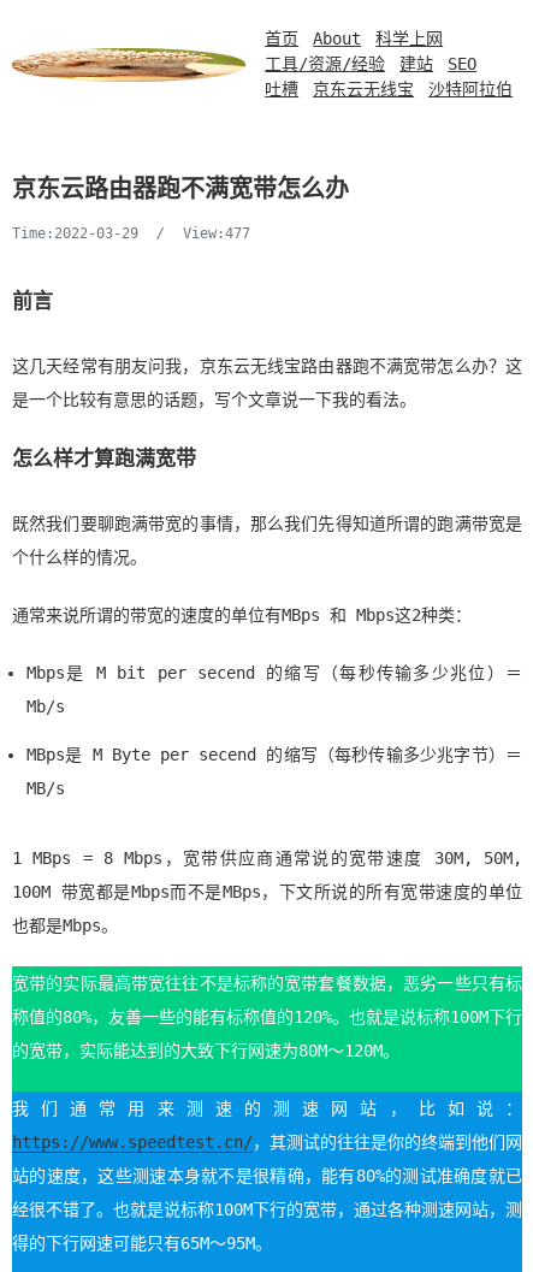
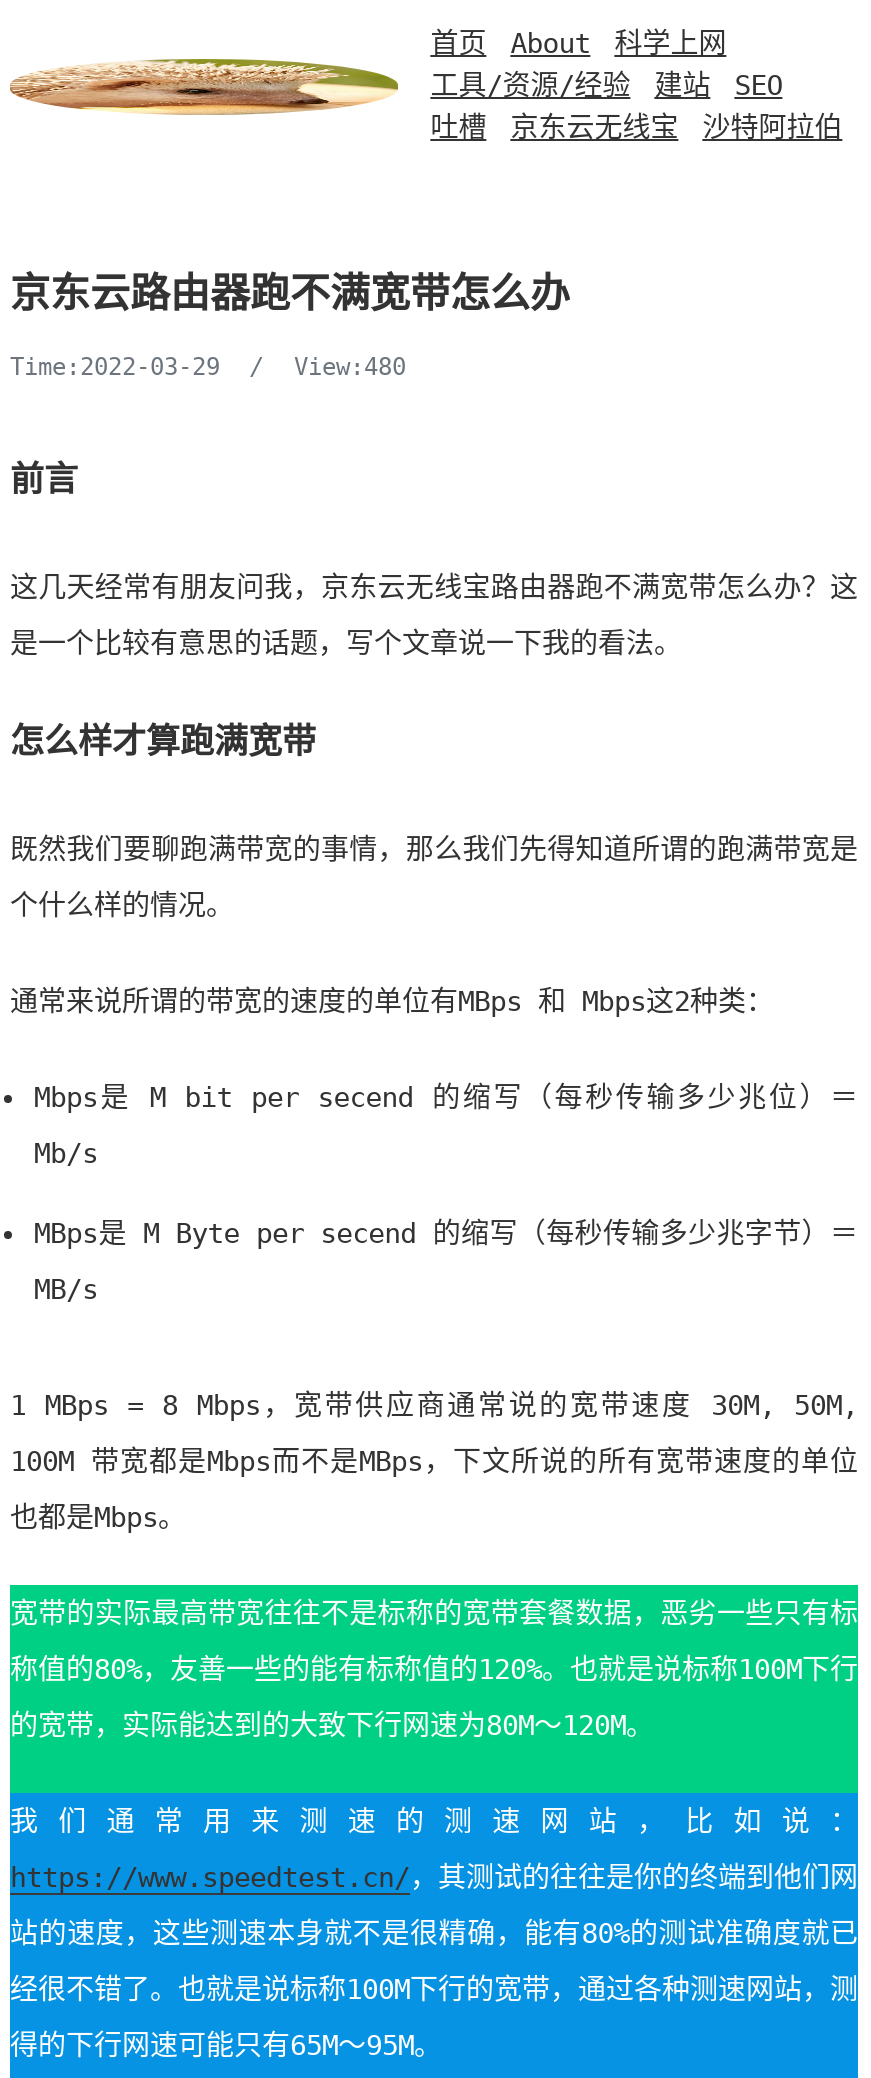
- Time:2022-03-29 / View:477
+ Time:2022-03-29 / View:480
